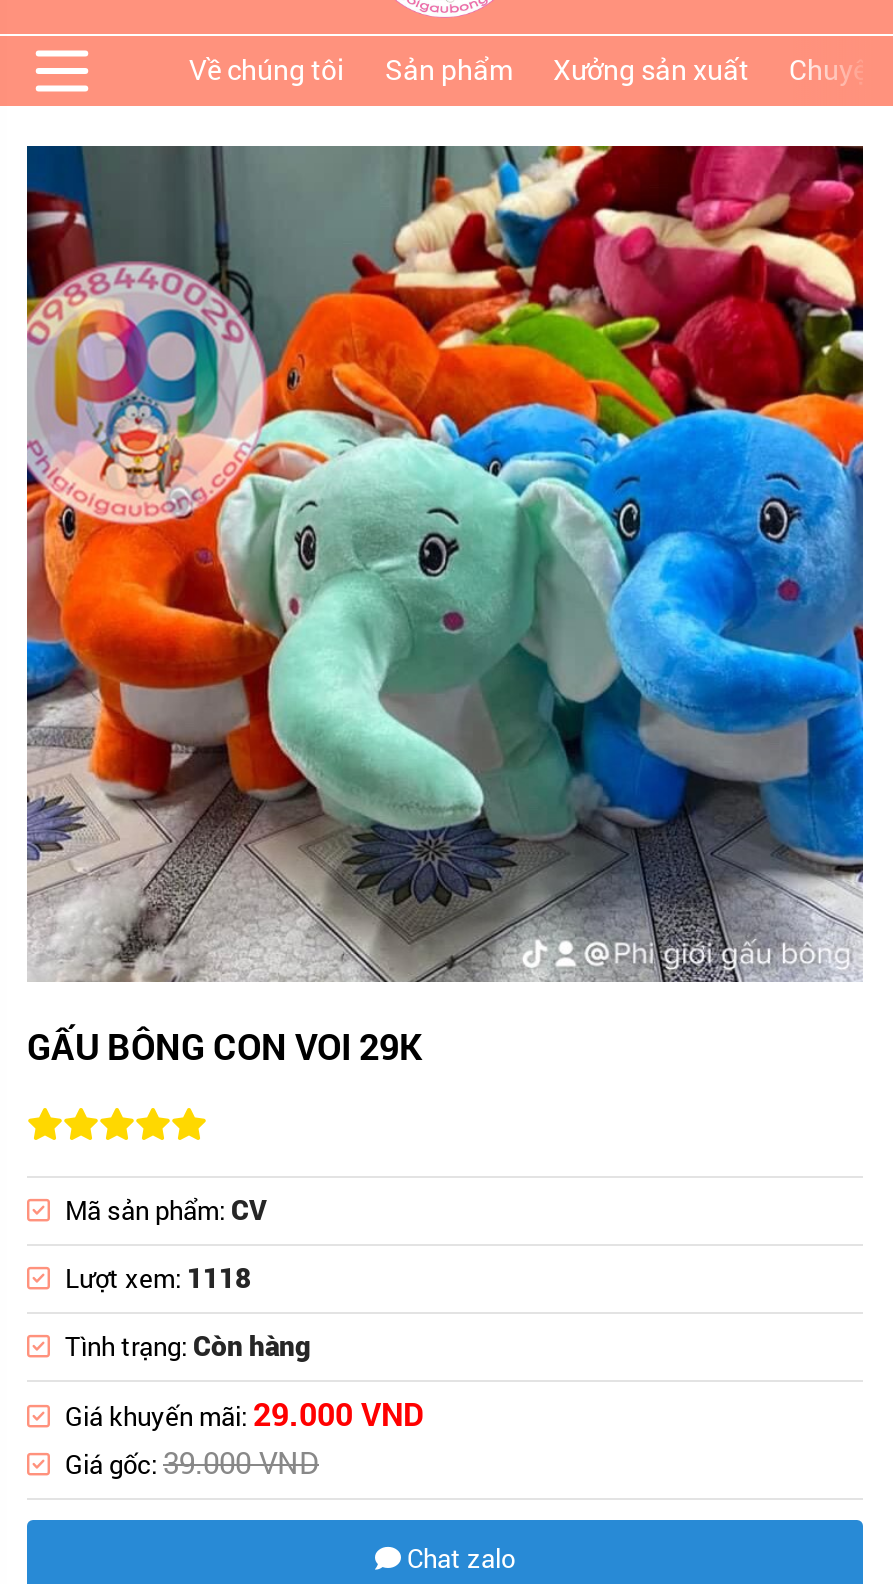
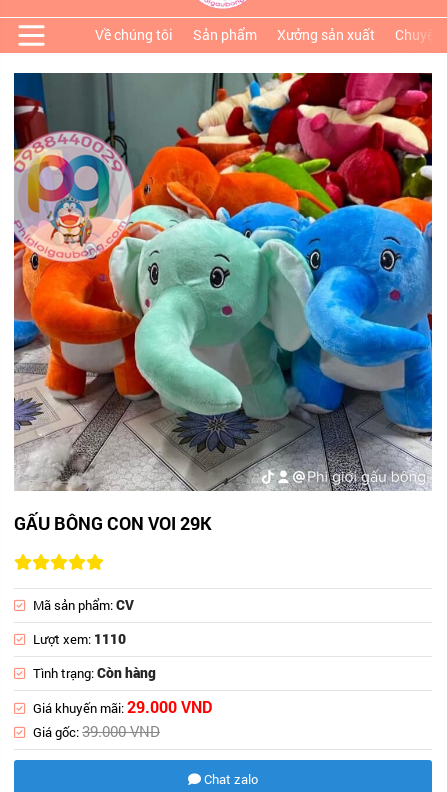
- Lượt xem: 1118
+ Lượt xem: 1110
